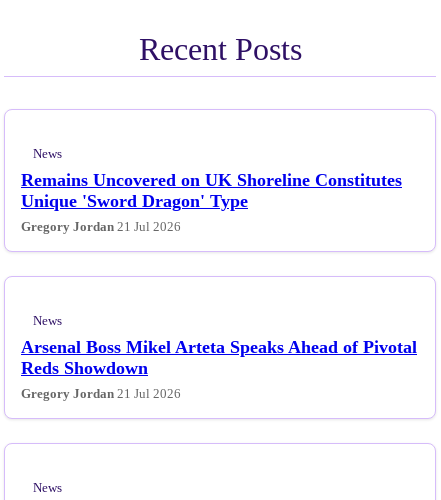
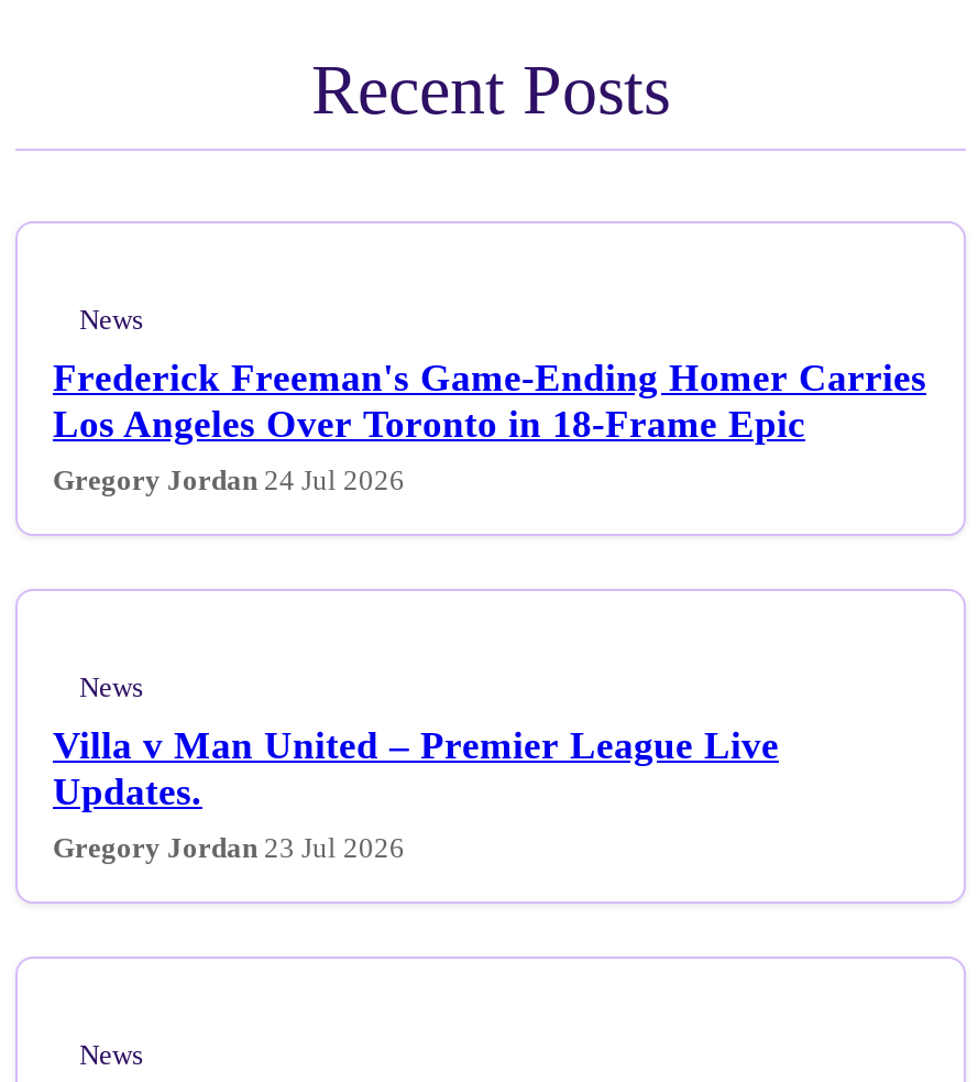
- Remains Uncovered on UK Shoreline Constitutes
- Unique 'Sword Dragon' Type
- Gregory Jordan 21 Jul 2026
+ Frederick Freeman's Game-Ending Homer Carries
+ Los Angeles Over Toronto in 18-Frame Epic
+ Gregory Jordan 24 Jul 2026

- Arsenal Boss Mikel Arteta Speaks Ahead of Pivotal
- Reds Showdown
- Gregory Jordan 21 Jul 2026
+ Villa v Man United – Premier League Live
+ Updates.
+ Gregory Jordan 23 Jul 2026
